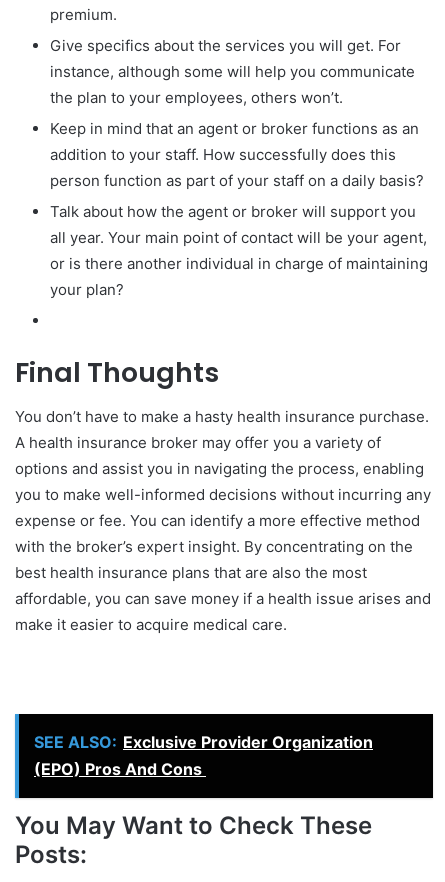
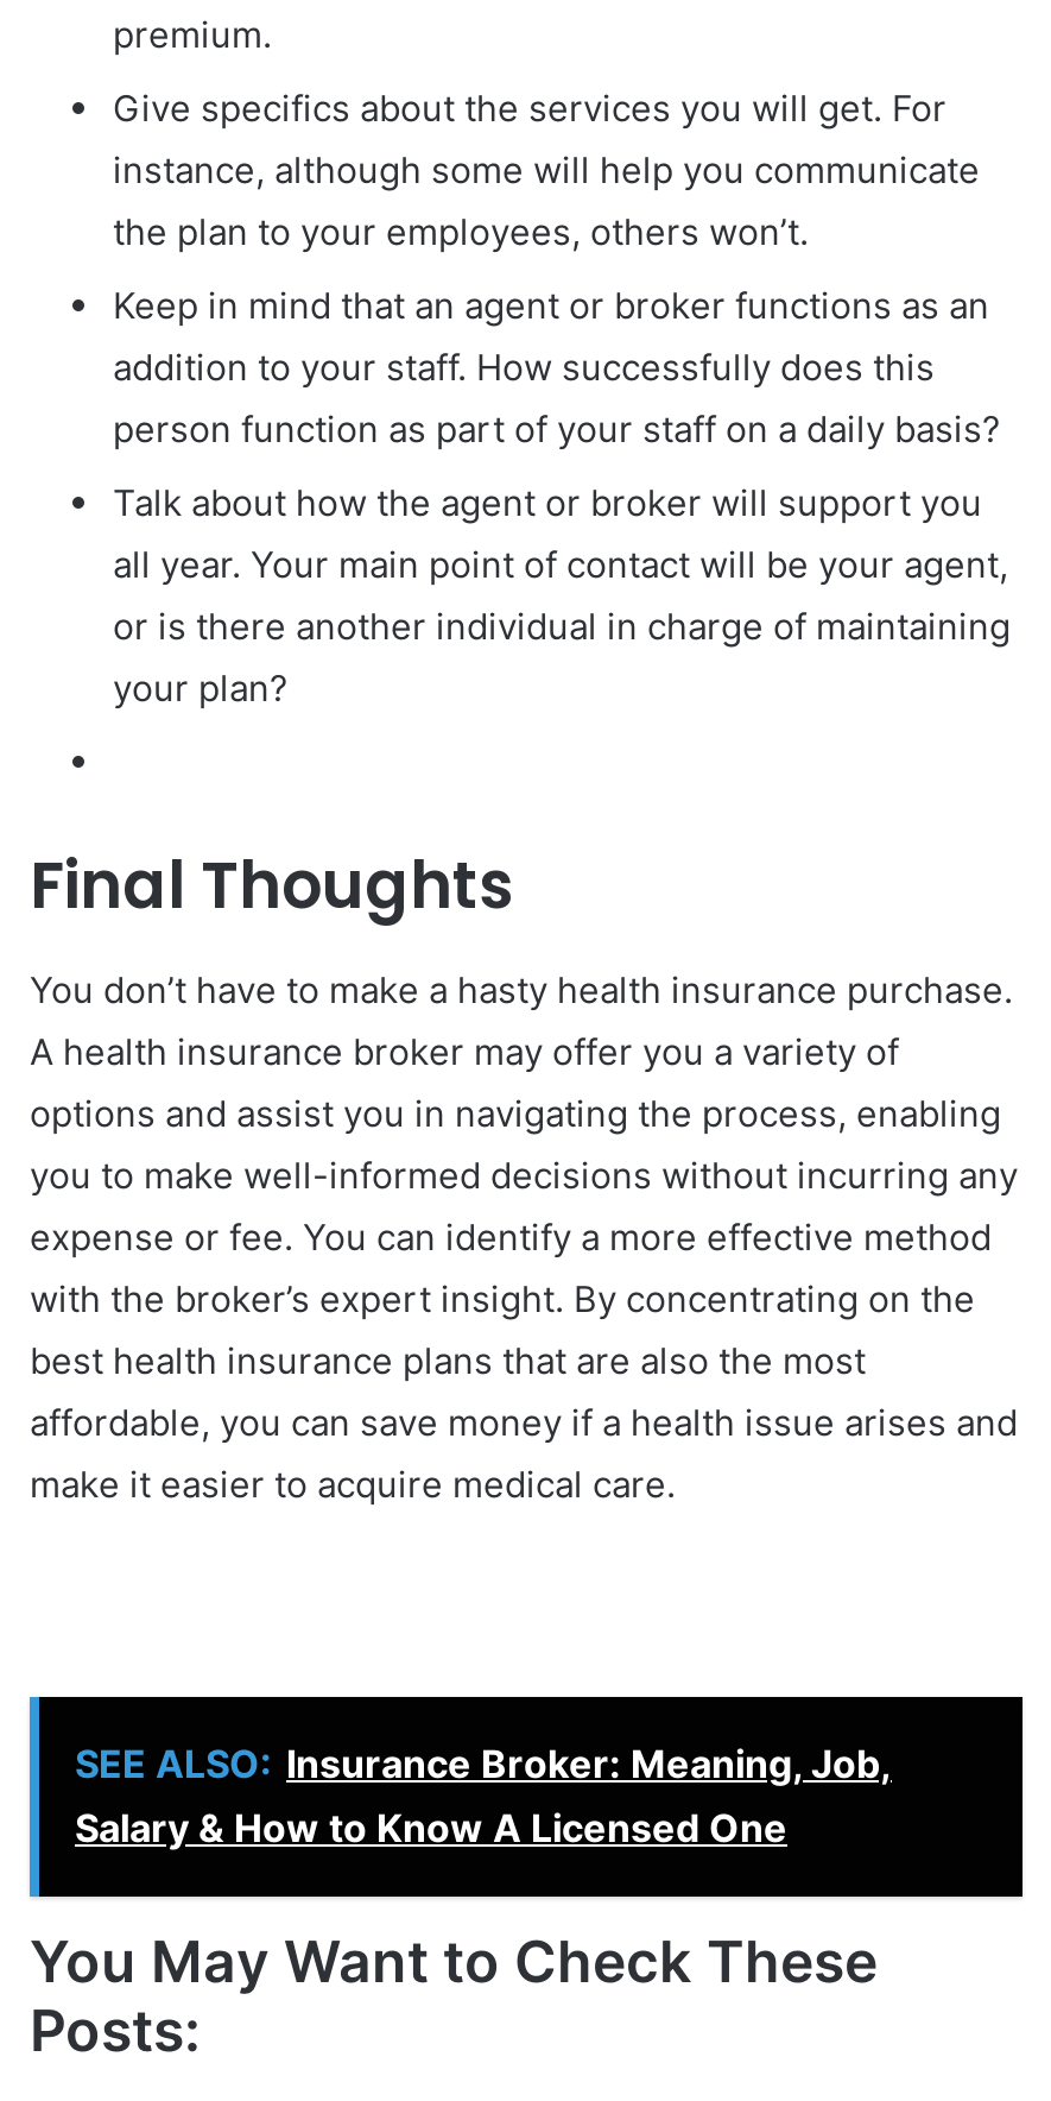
- SEE ALSO: Exclusive Provider Organization
- (EPO) Pros And Cons
+ SEE ALSO: Insurance Broker: Meaning, Job,
+ Salary & How to Know A Licensed One
